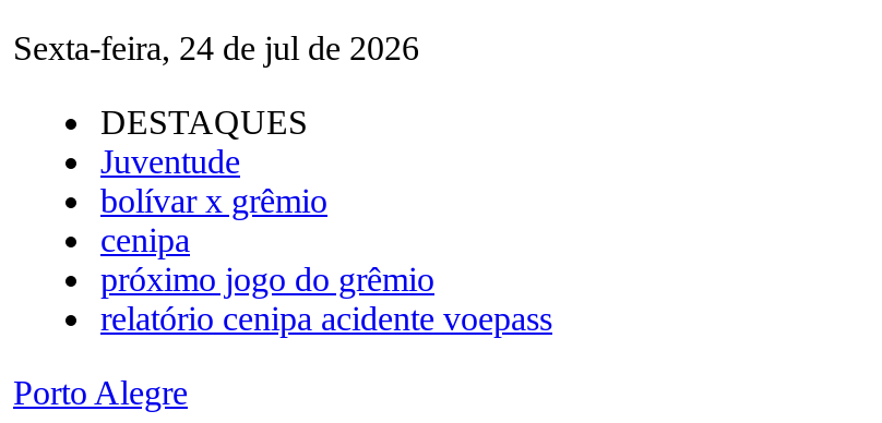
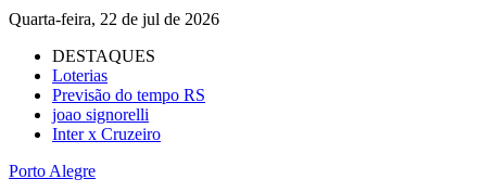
- Sexta-feira, 24 de jul de 2026
+ Quarta-feira, 22 de jul de 2026

- Juventude
- bolívar x grêmio
- cenipa
- próximo jogo do grêmio
- relatório cenipa acidente voepass
+ Loterias
+ Previsão do tempo RS
+ joao signorelli
+ Inter x Cruzeiro
